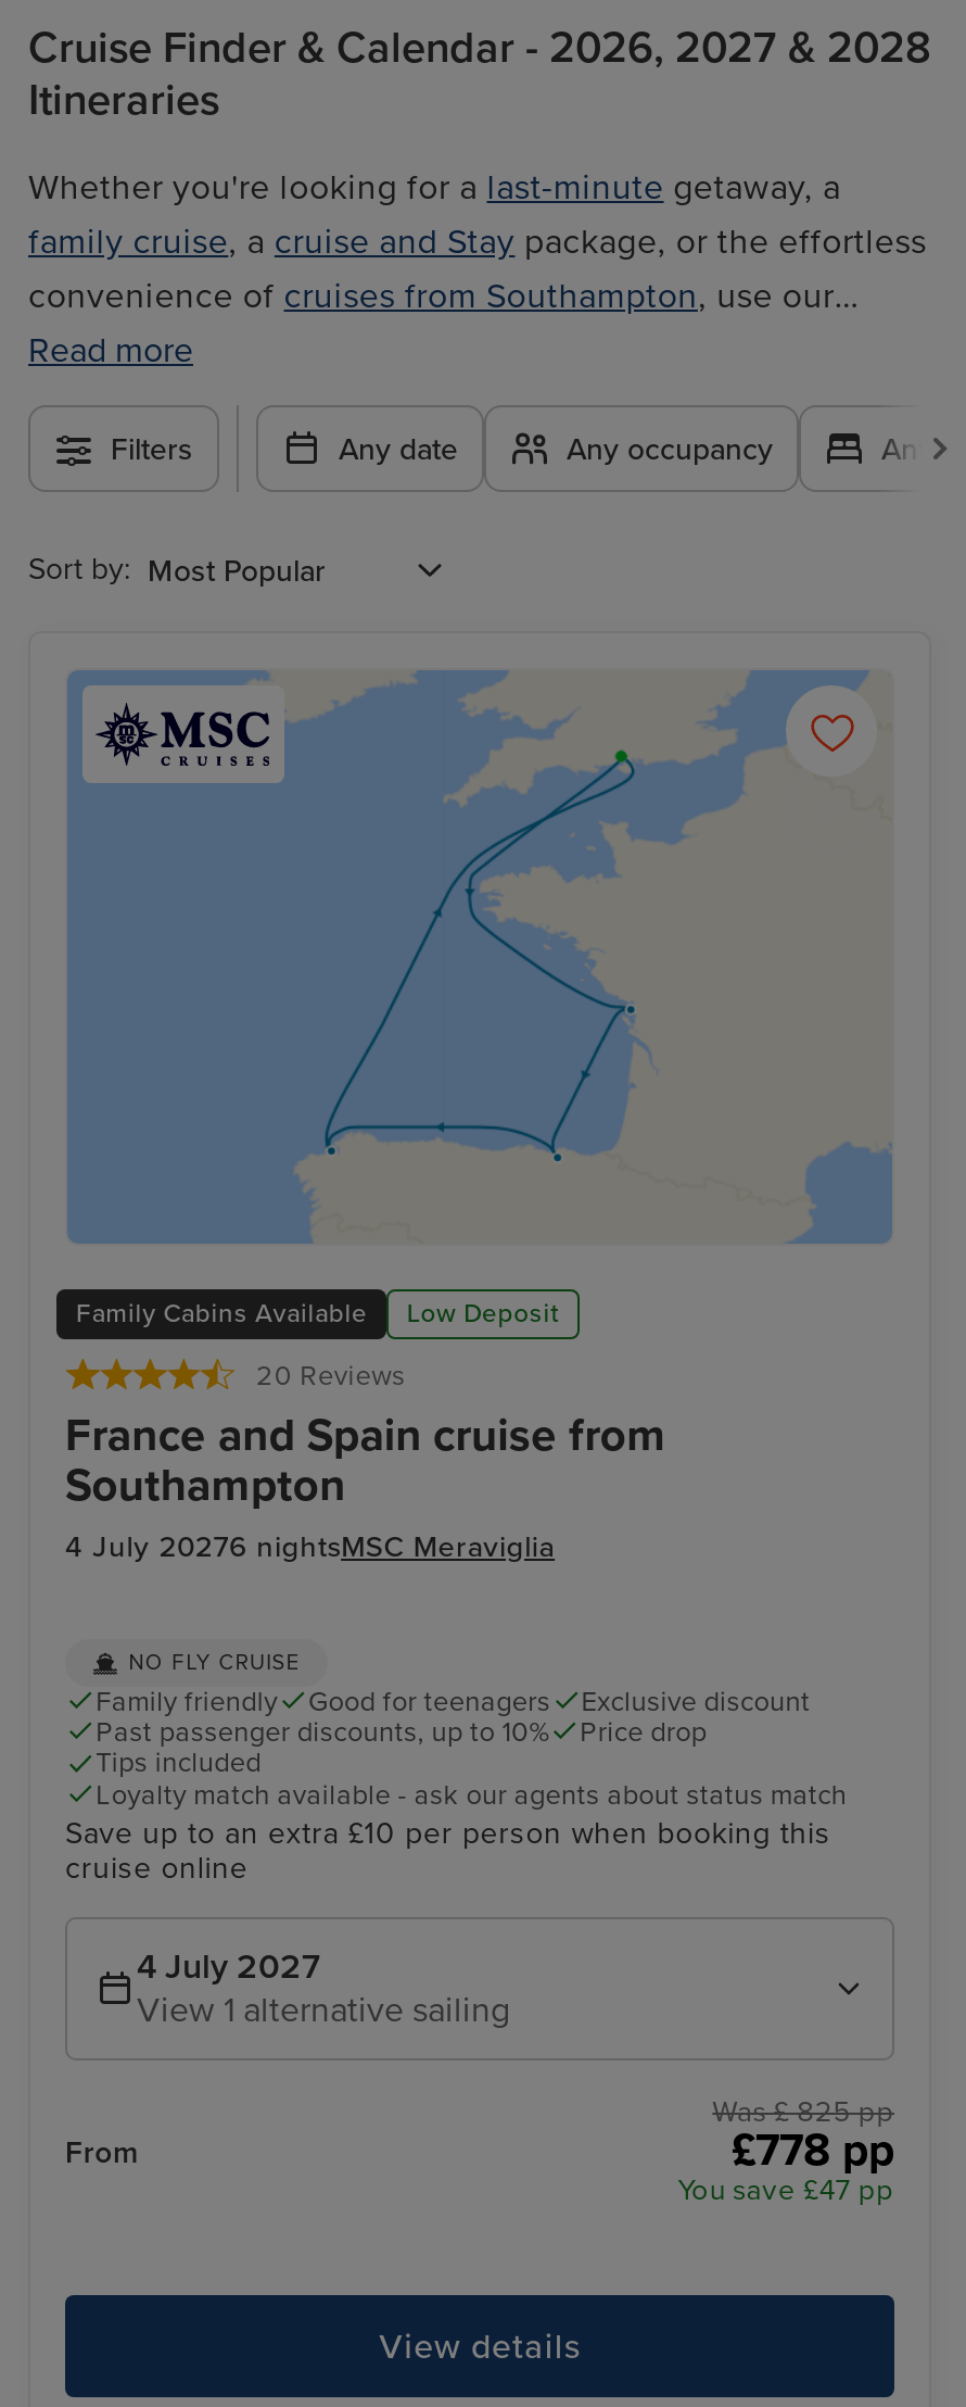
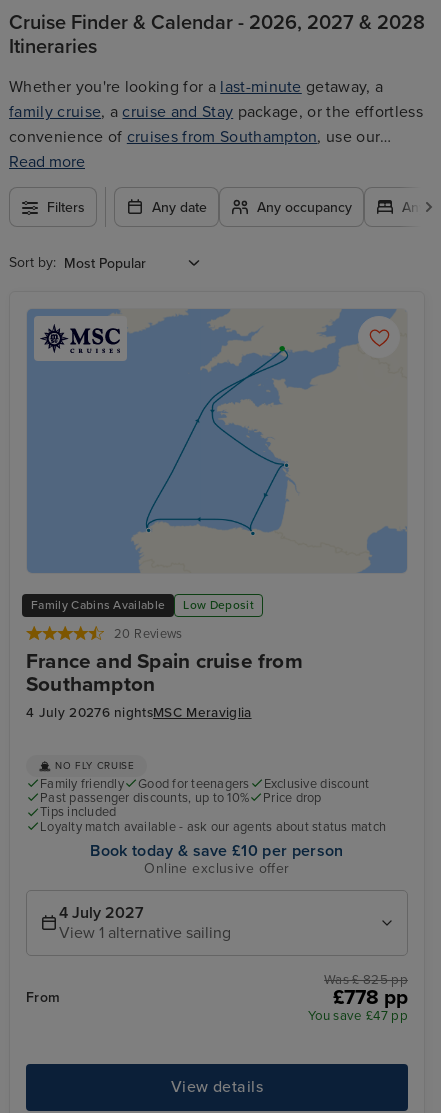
- Save up to an extra £10 per person when booking this
- cruise online
+ Book today & save £10 per person
+ Online exclusive offer
